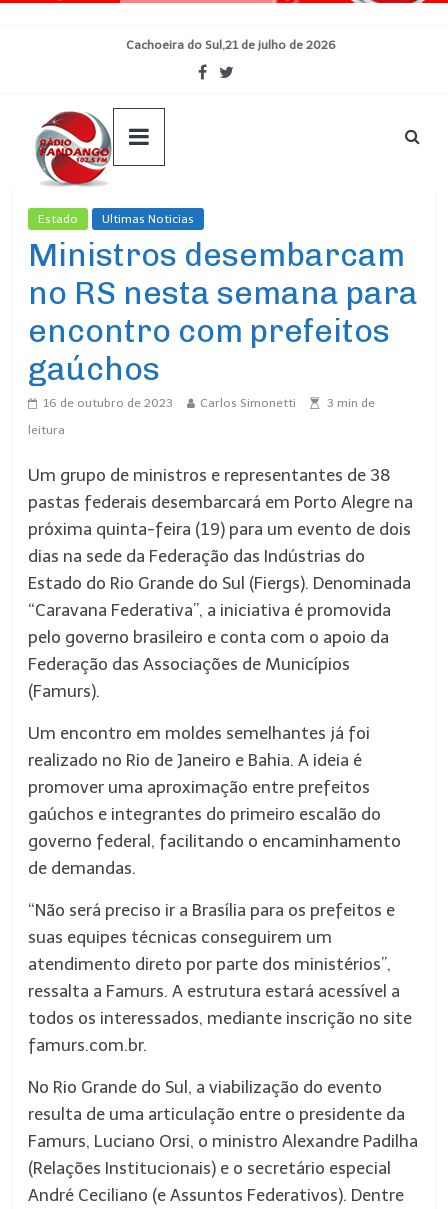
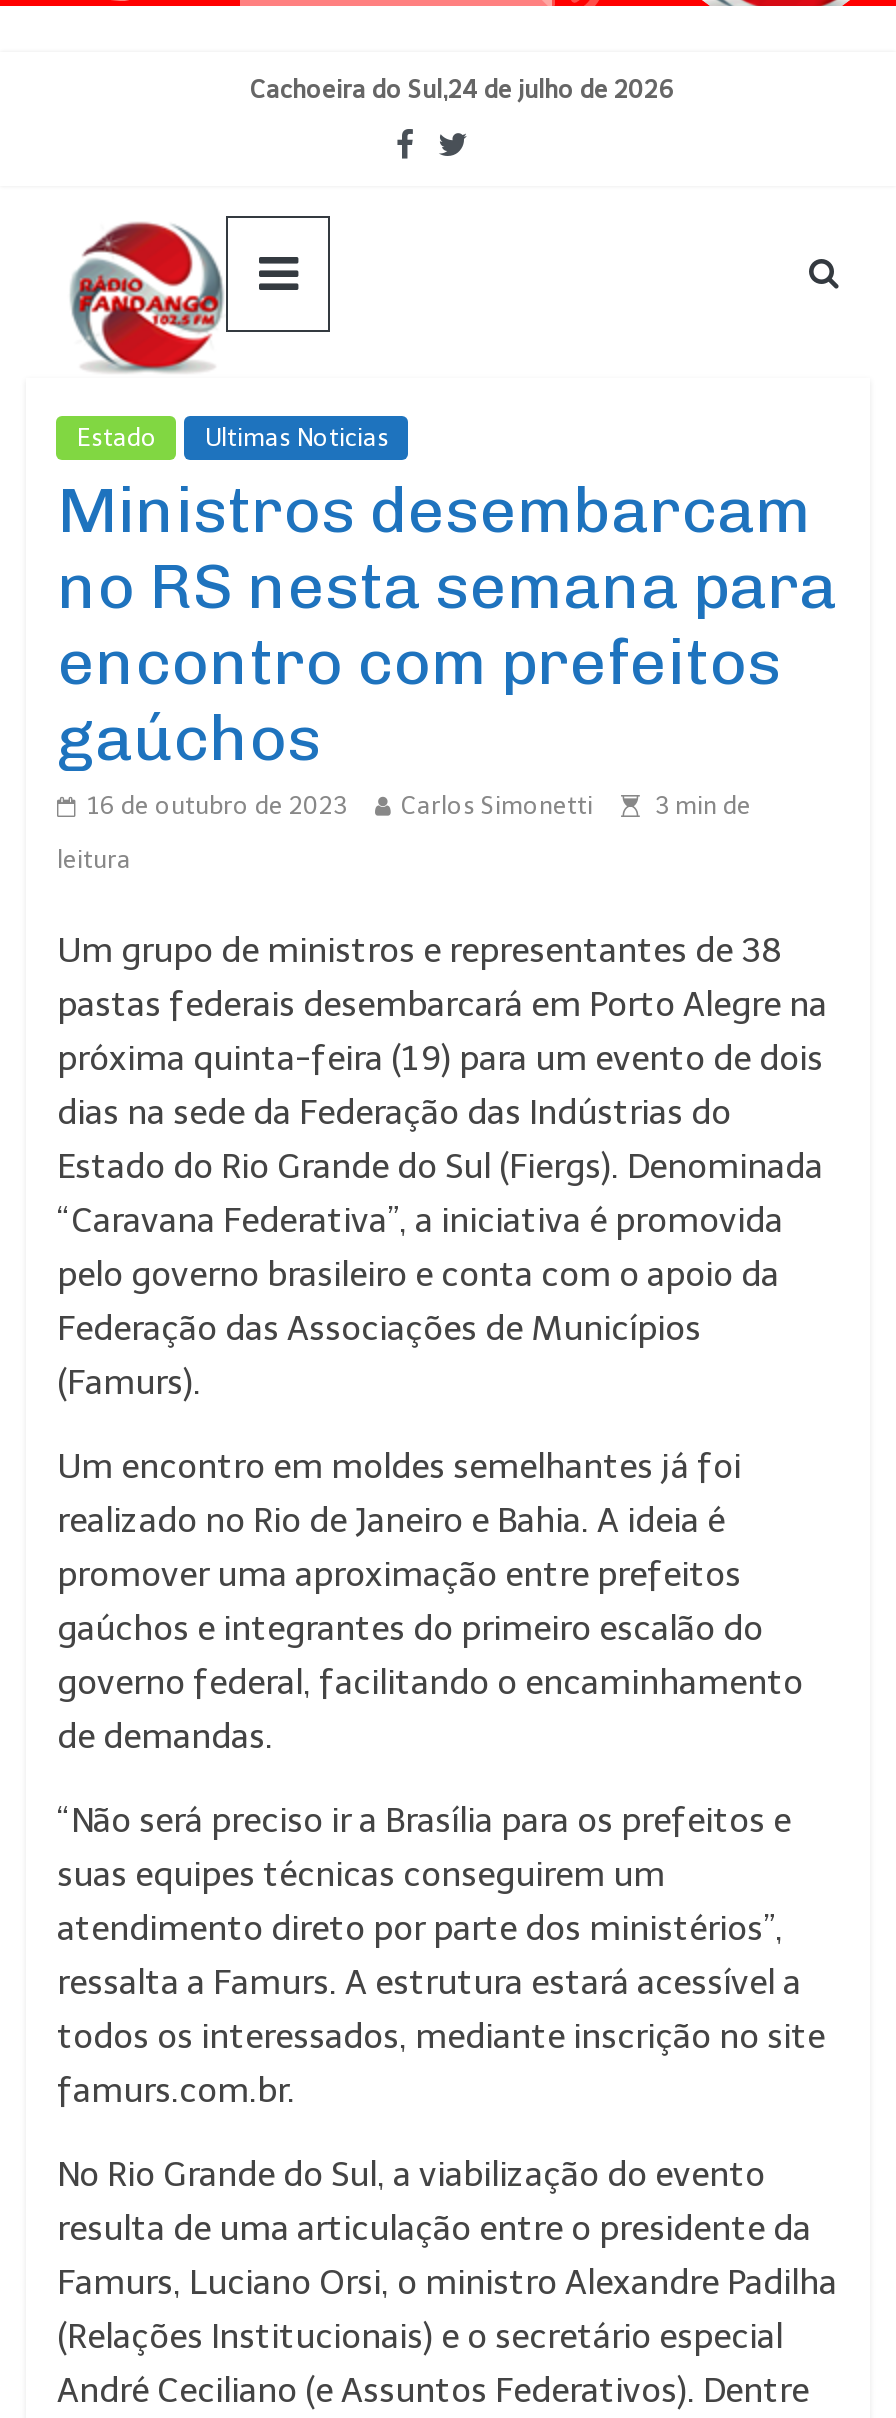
- Cachoeira do Sul,21 de julho de 2026
+ Cachoeira do Sul,24 de julho de 2026
